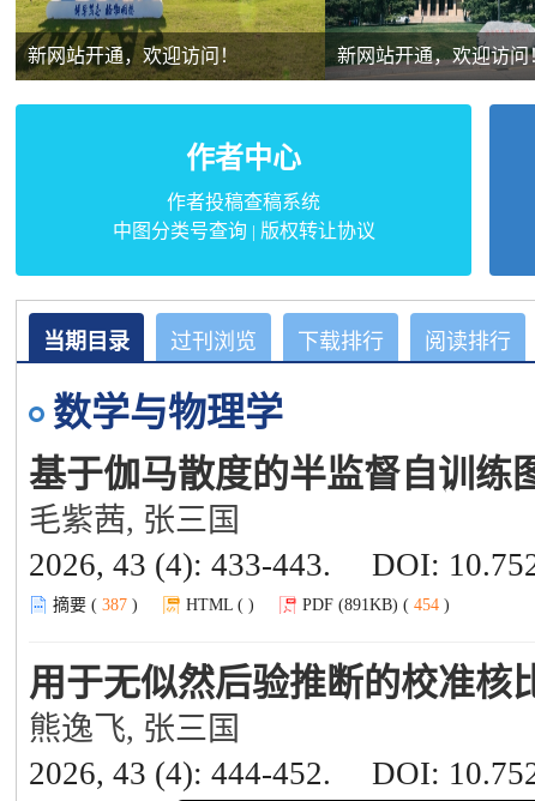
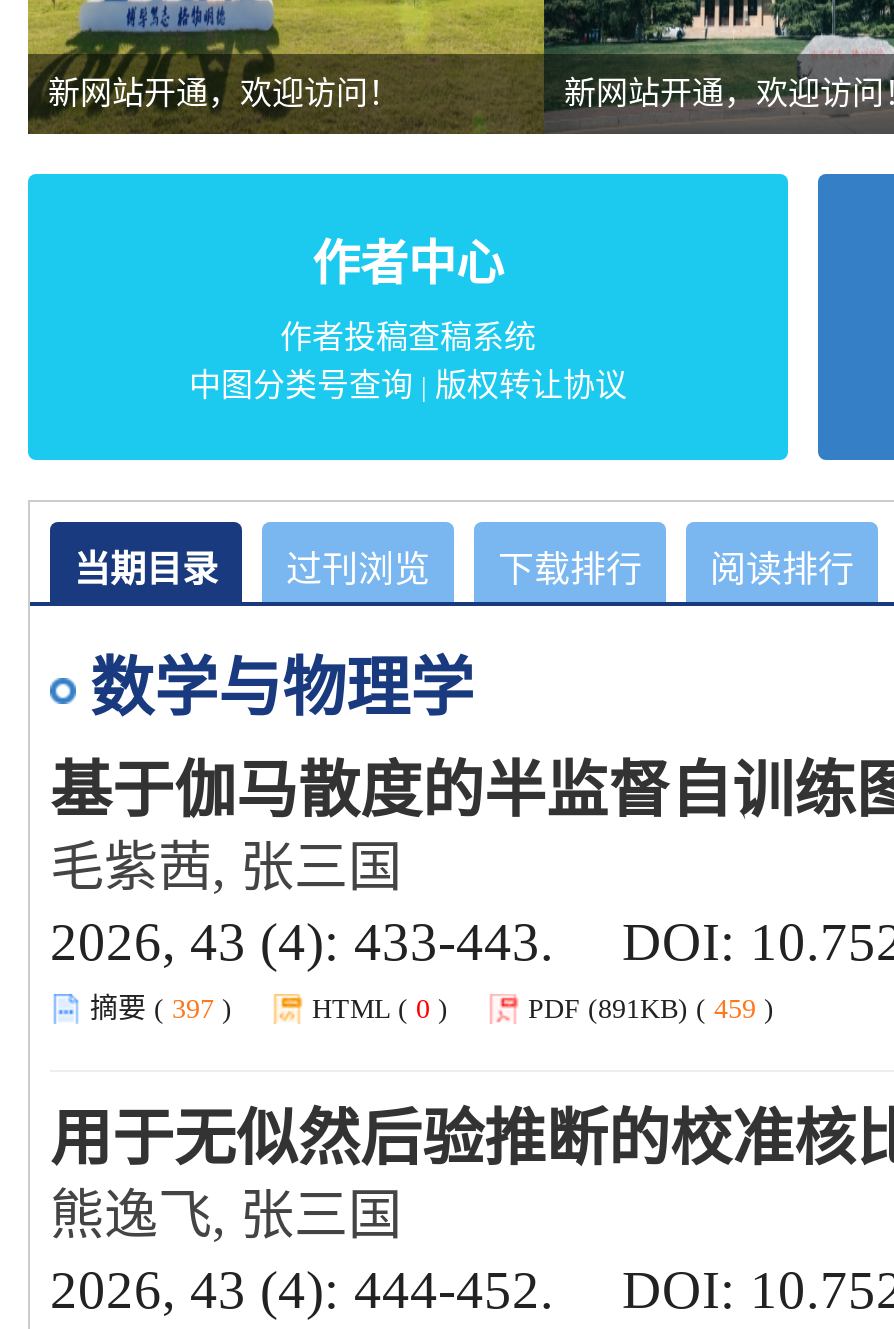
- 摘要 (387)
+ 摘要 (397)

- HTML ()
+ HTML (0)

- PDF (891KB) (454)
+ PDF (891KB) (459)
